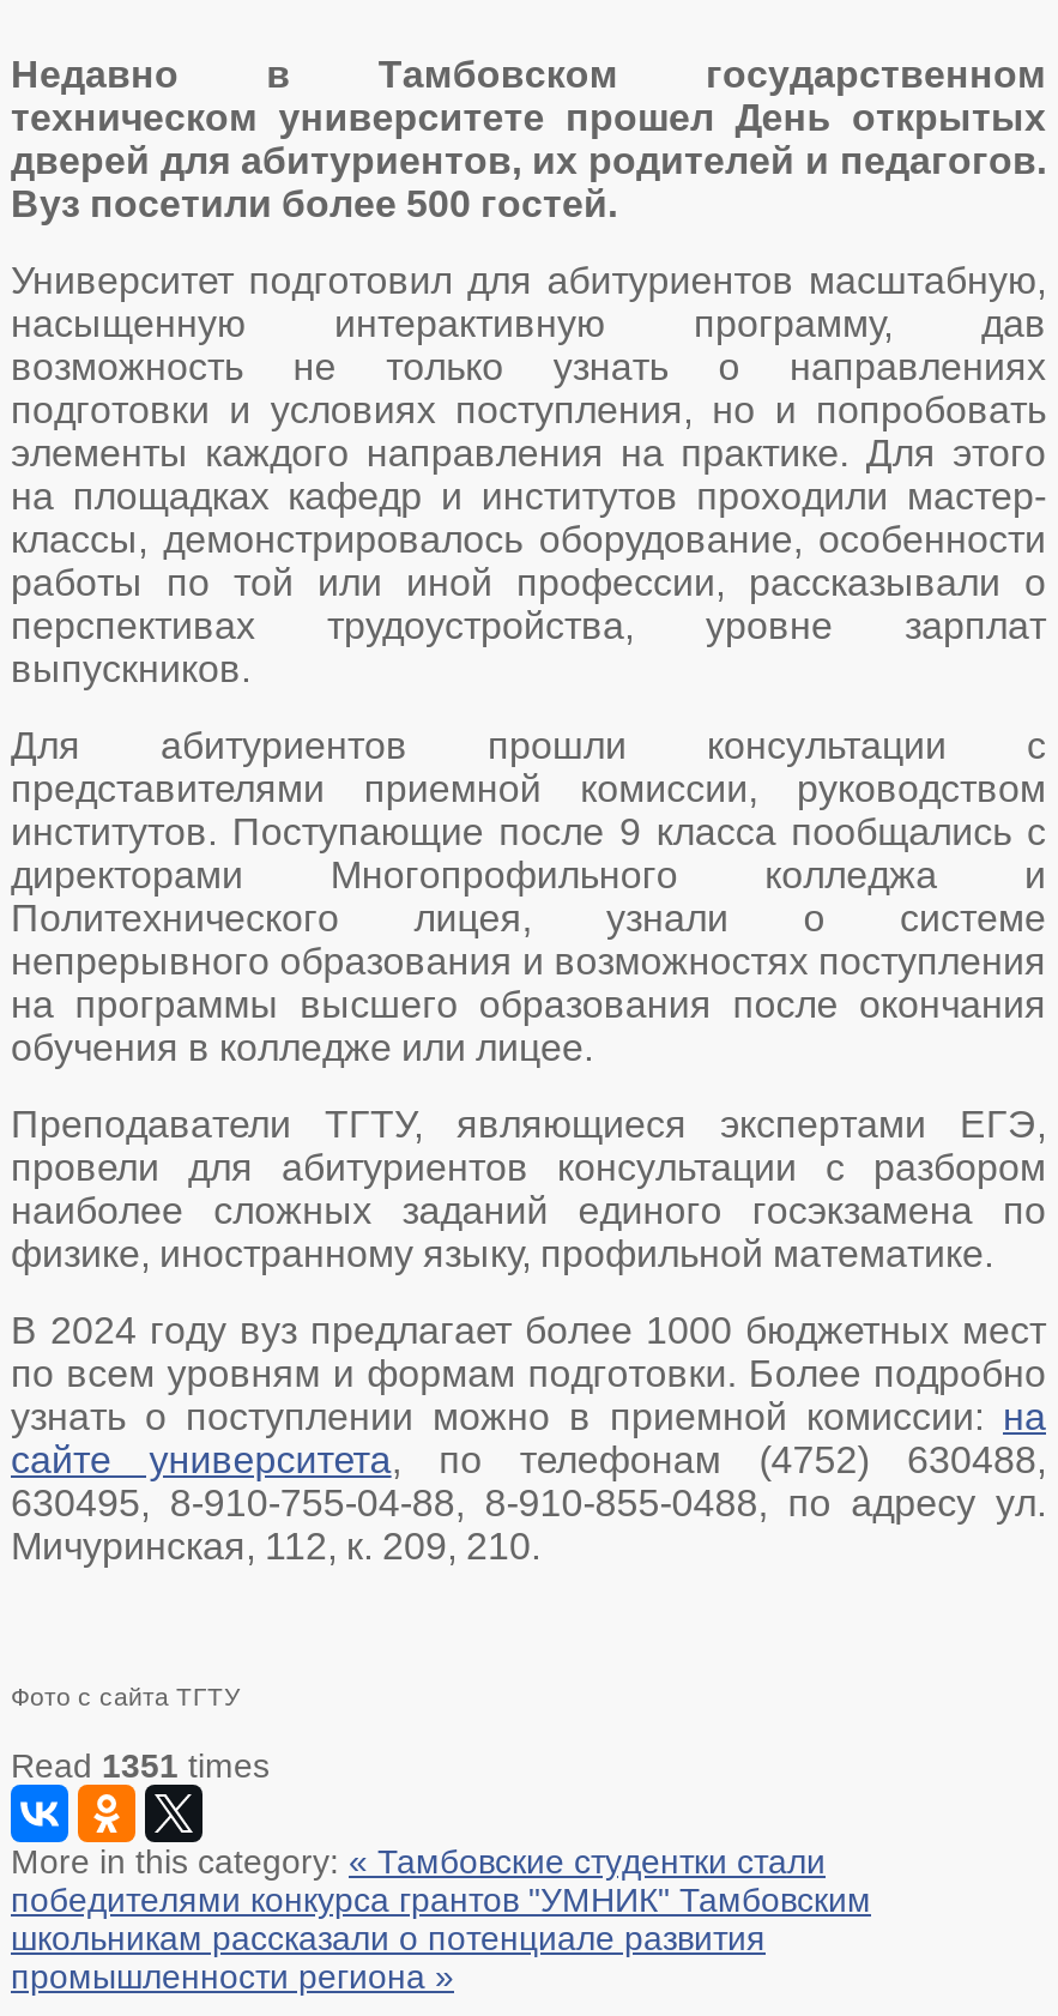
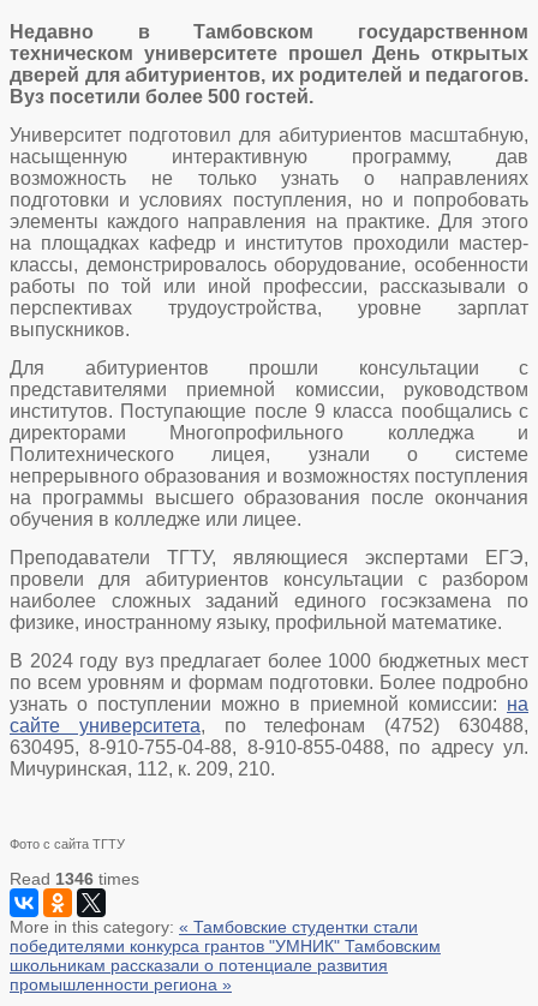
- Read 1351 times
+ Read 1346 times
